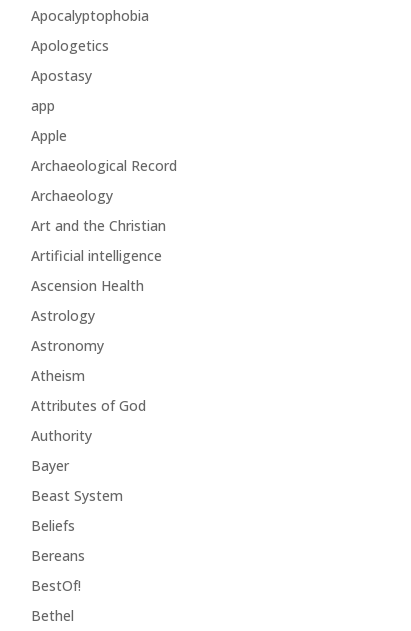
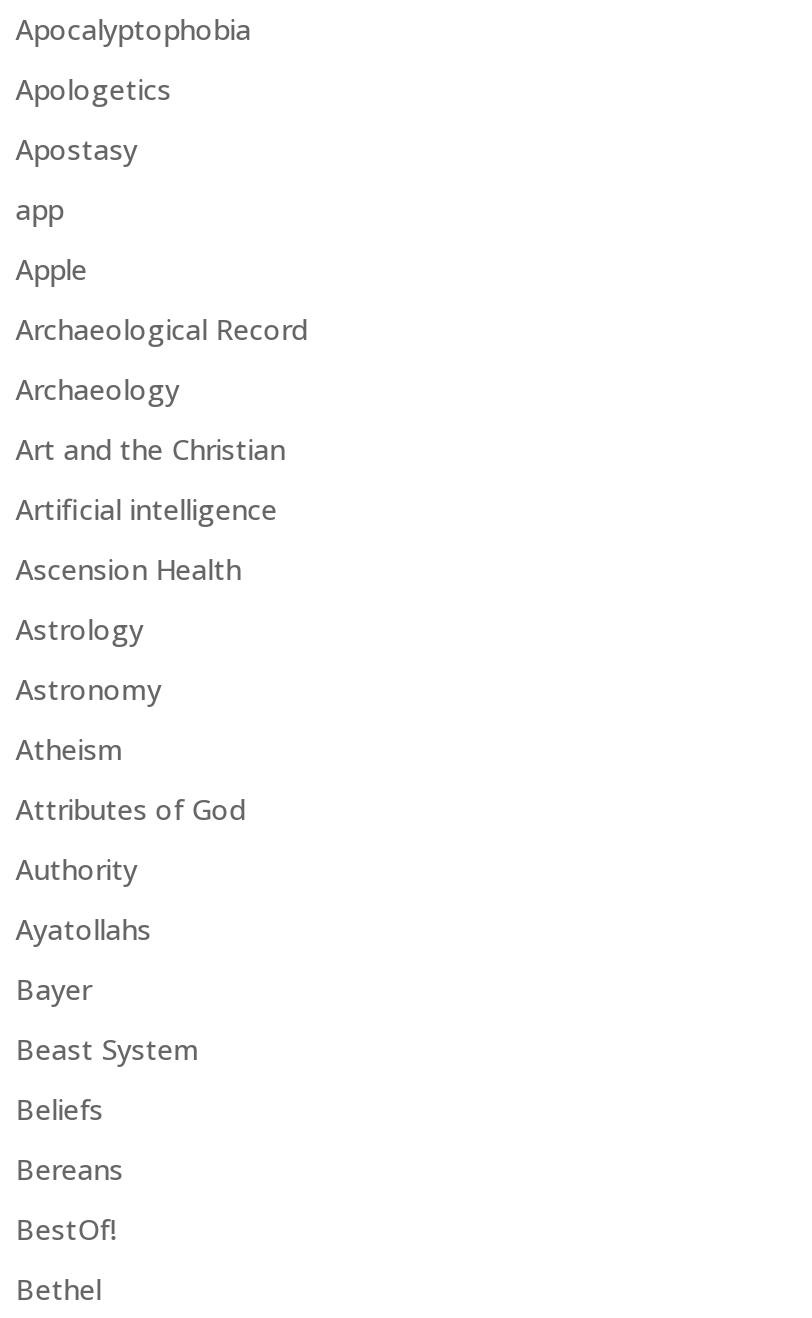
+ Ayatollahs
